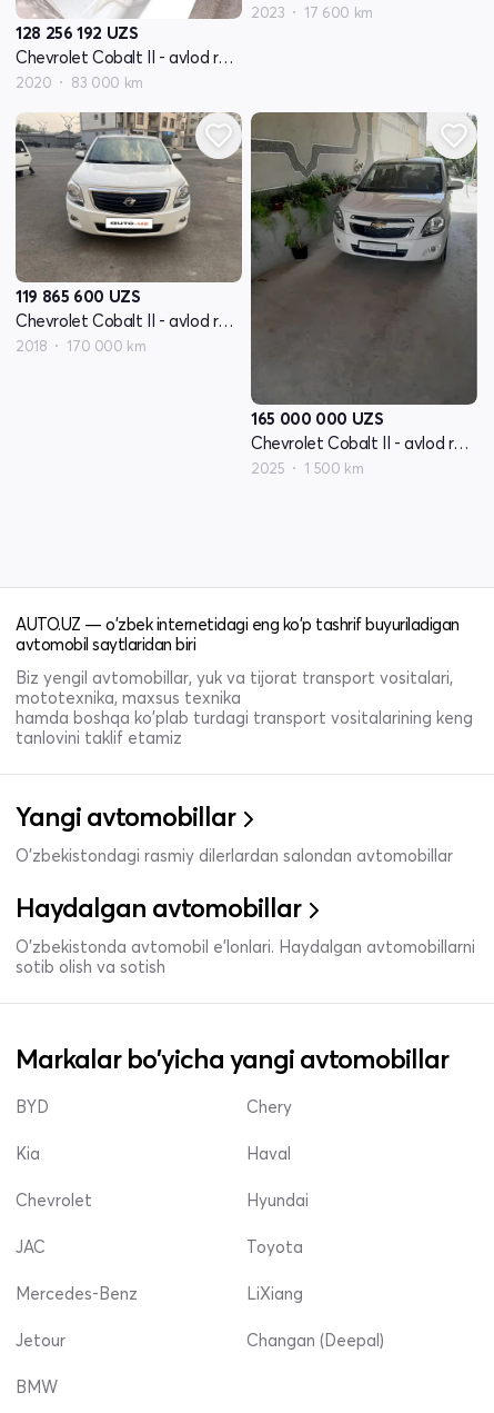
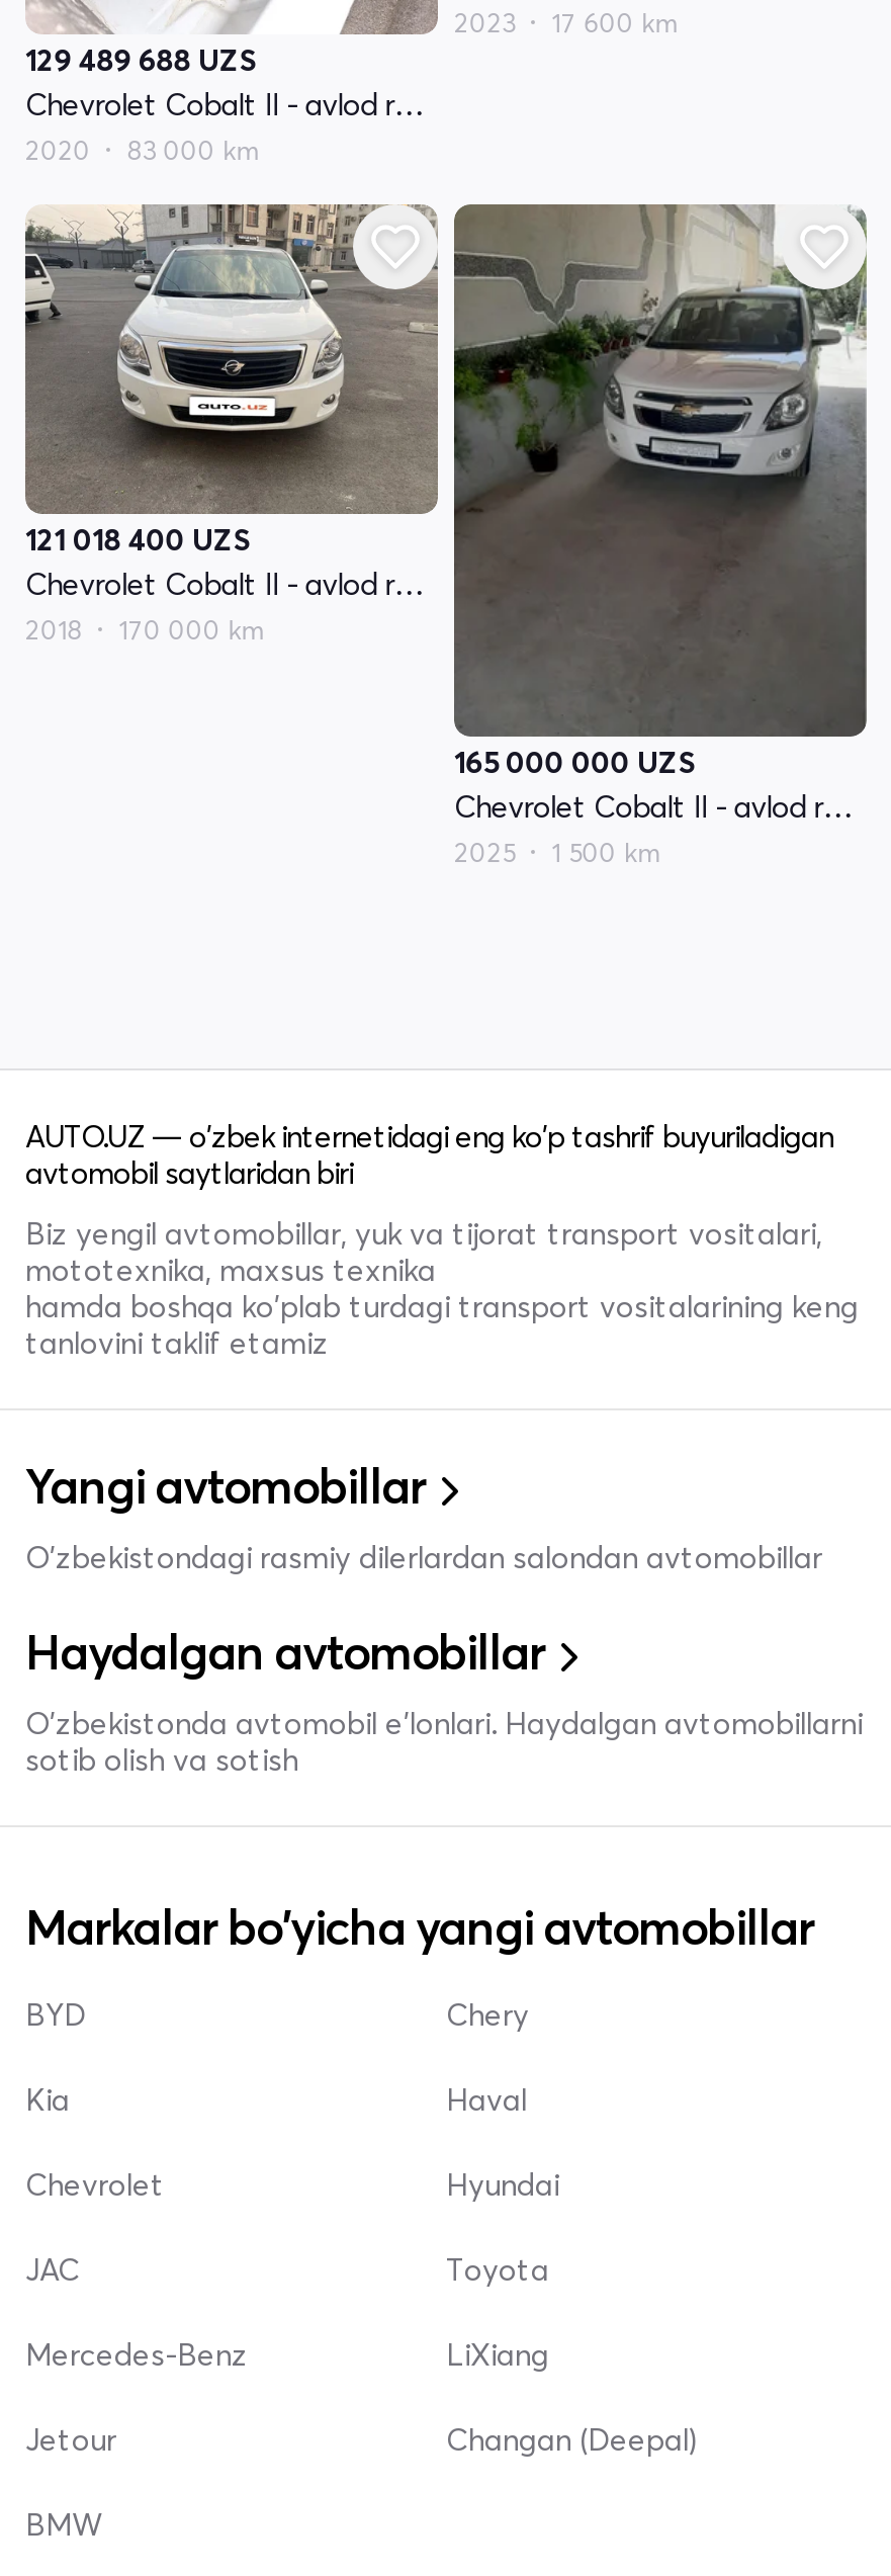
- 128 256 192 UZS
+ 129 489 688 UZS

- 119 865 600 UZS
+ 121 018 400 UZS
